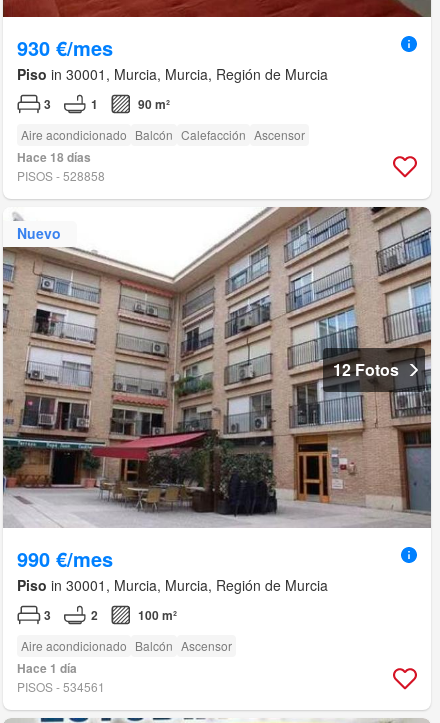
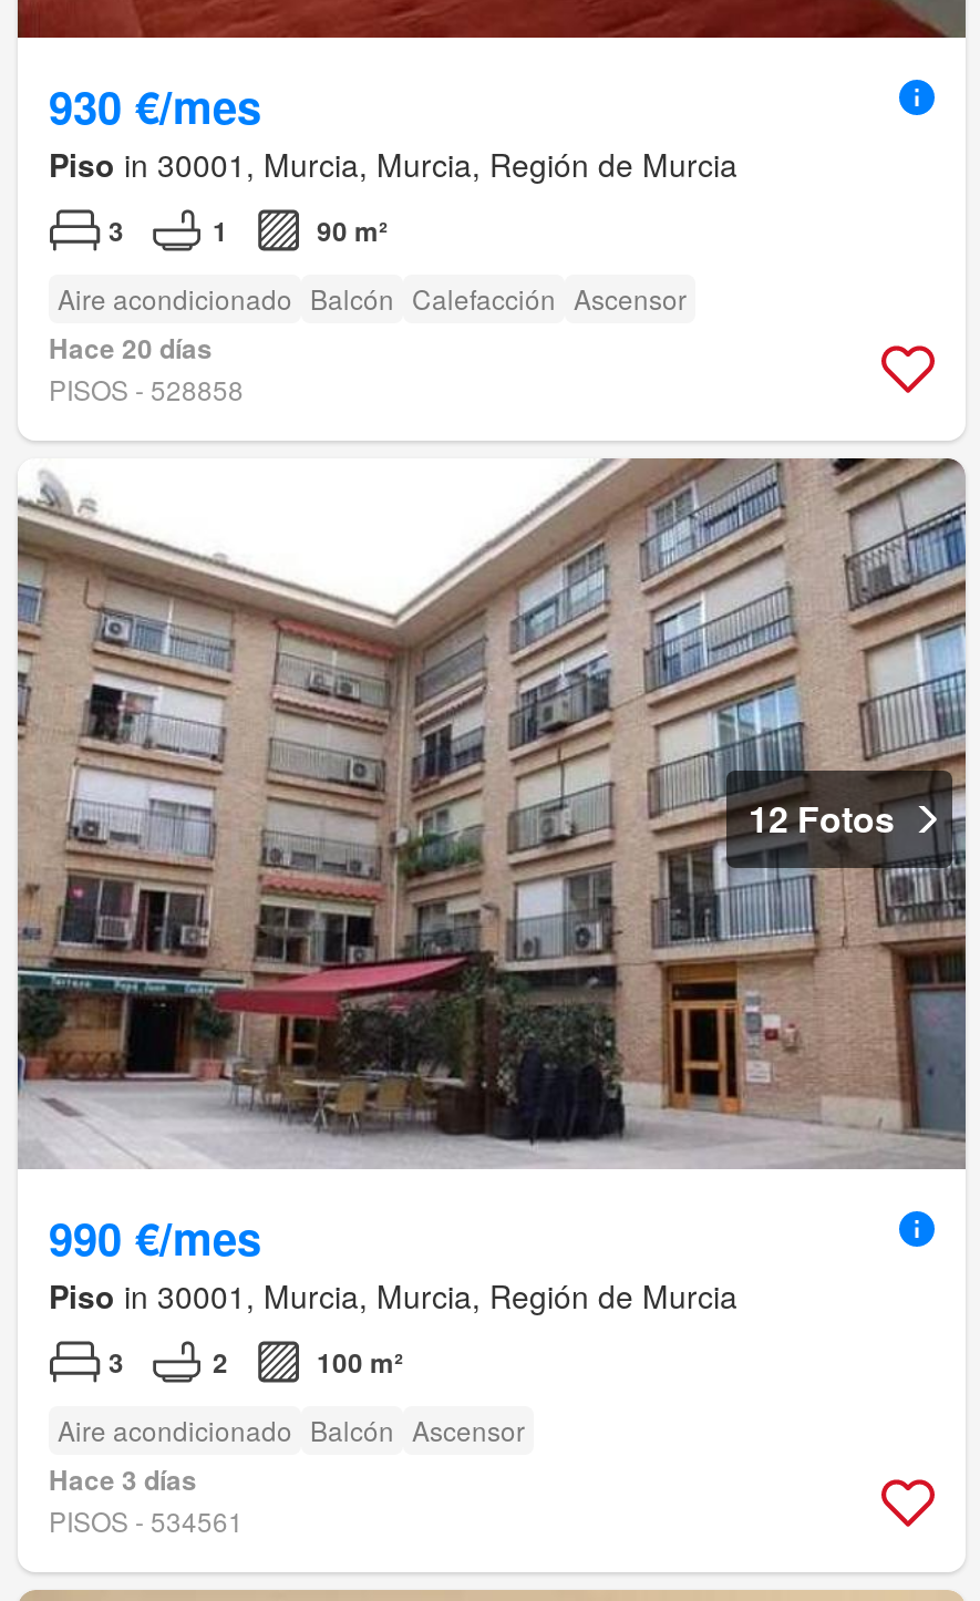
- Hace 18 días
+ Hace 20 días

- Nuevo

- Hace 1 día
+ Hace 3 días
